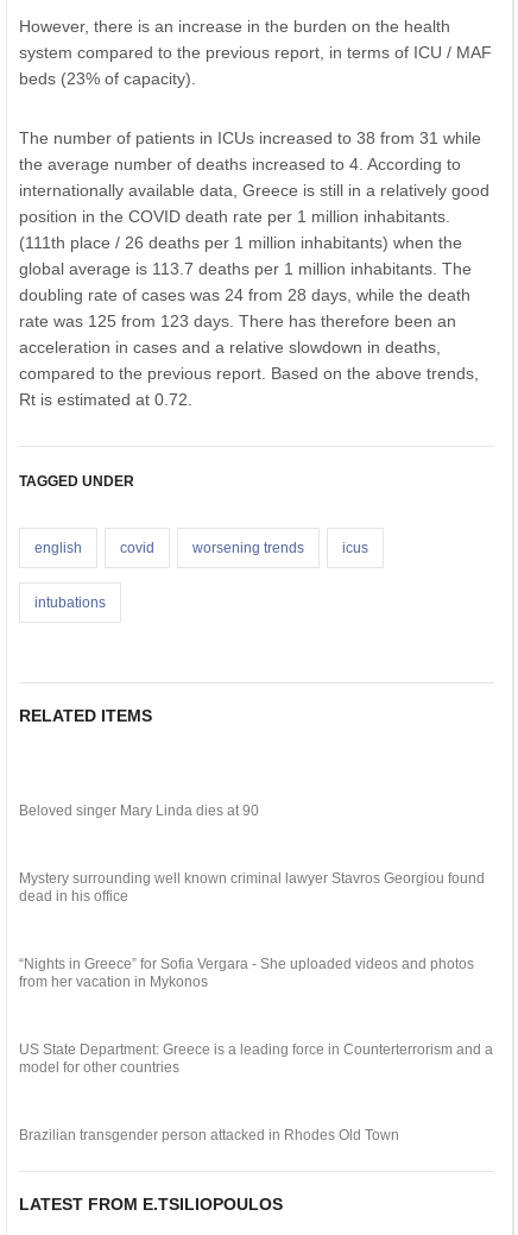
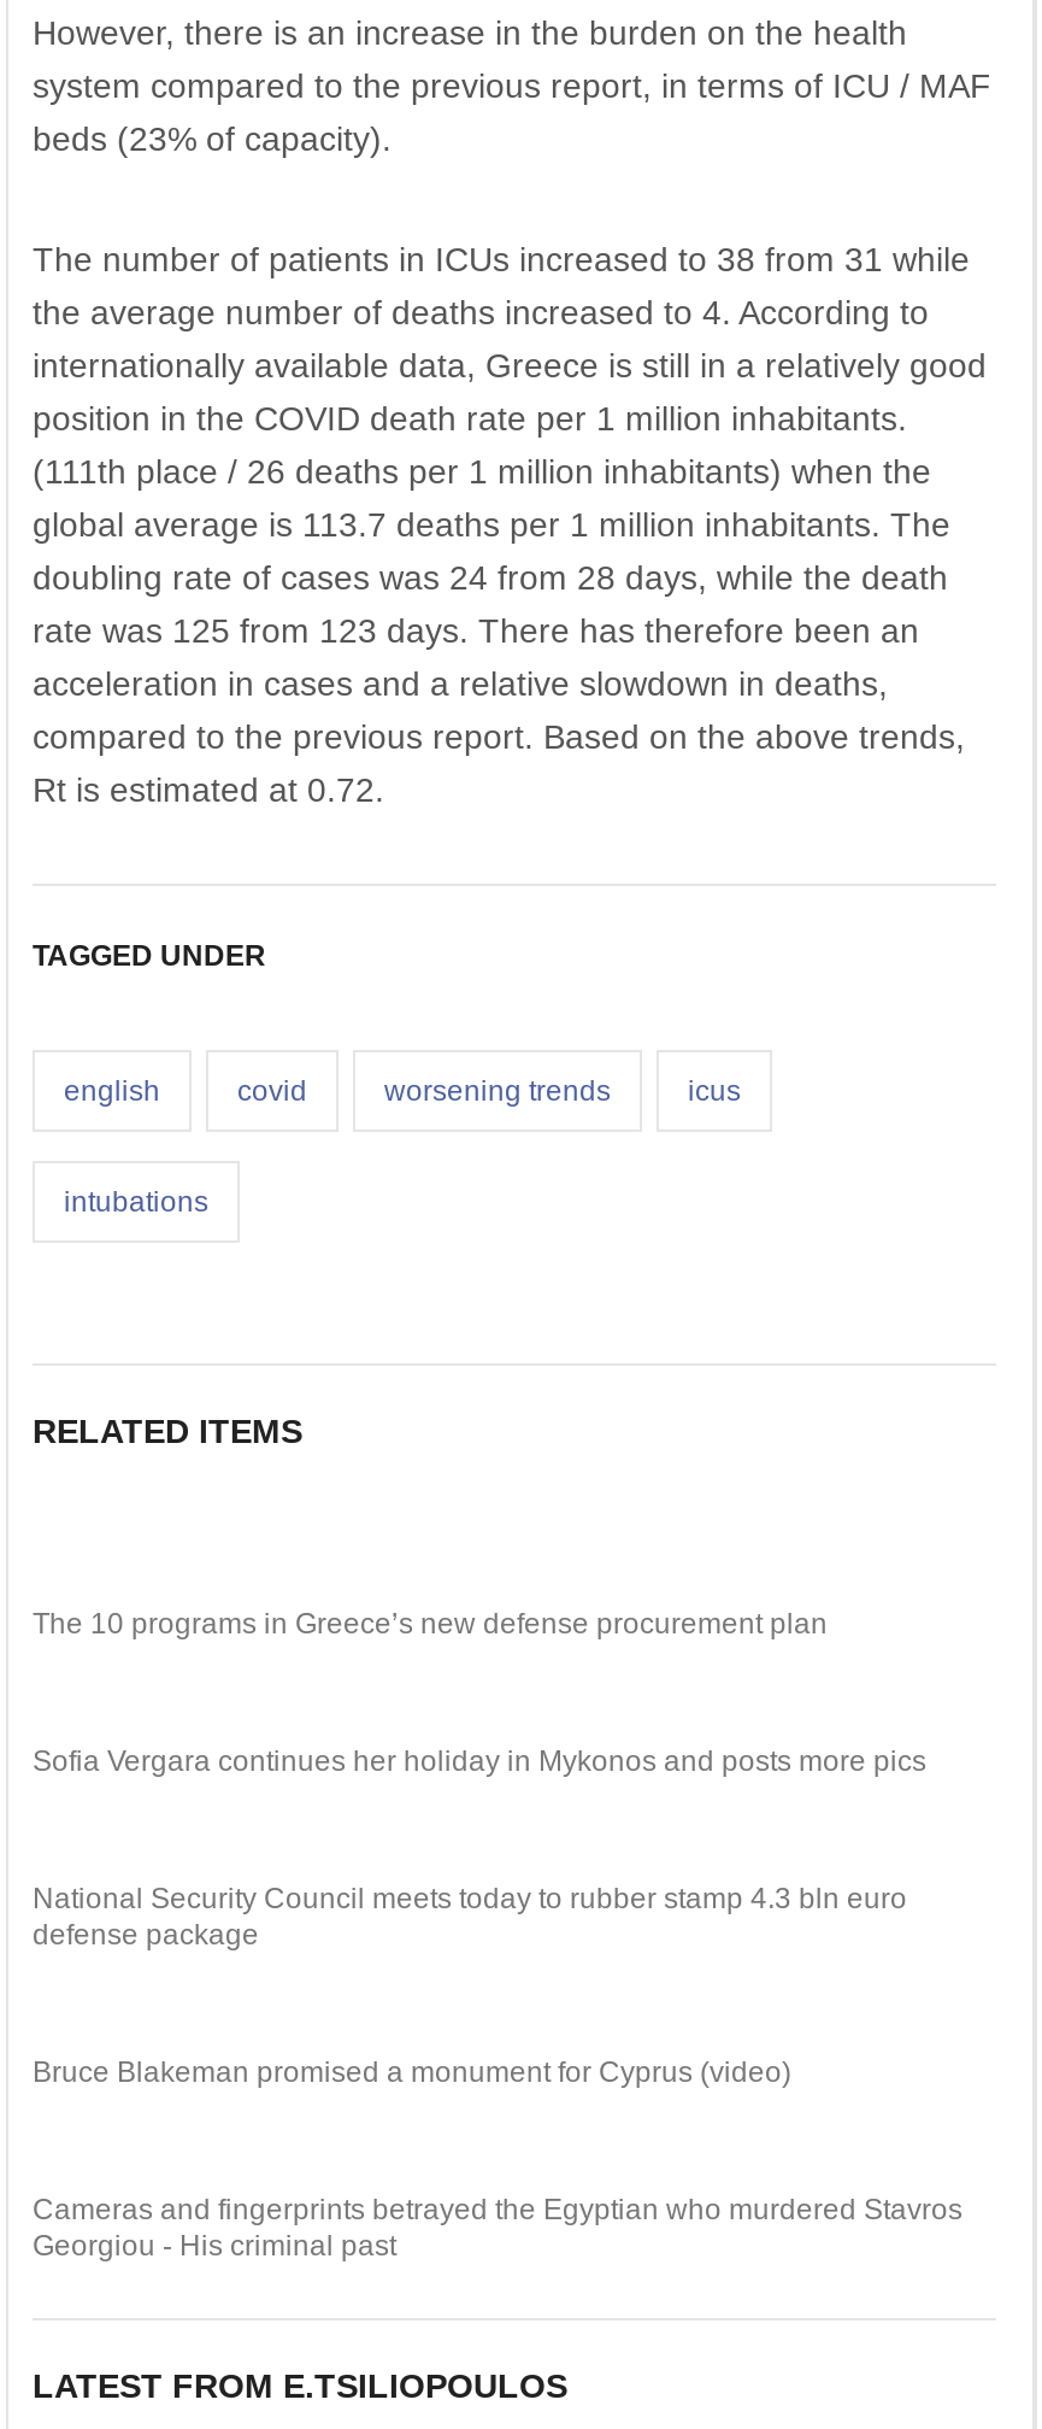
- Beloved singer Mary Linda dies at 90
+ The 10 programs in Greece’s new defense procurement plan

- Mystery surrounding well known criminal lawyer Stavros Georgiou found
- dead in his office
+ Sofia Vergara continues her holiday in Mykonos and posts more pics

- “Nights in Greece” for Sofia Vergara - She uploaded videos and photos
- from her vacation in Mykonos
+ National Security Council meets today to rubber stamp 4.3 bln euro
+ defense package

- US State Department: Greece is a leading force in Counterterrorism and a
- model for other countries
+ Bruce Blakeman promised a monument for Cyprus (video)

- Brazilian transgender person attacked in Rhodes Old Town
+ Cameras and fingerprints betrayed the Egyptian who murdered Stavros
+ Georgiou - His criminal past
